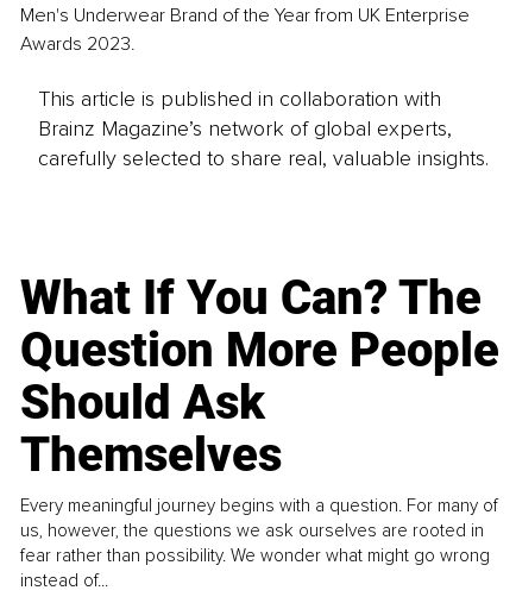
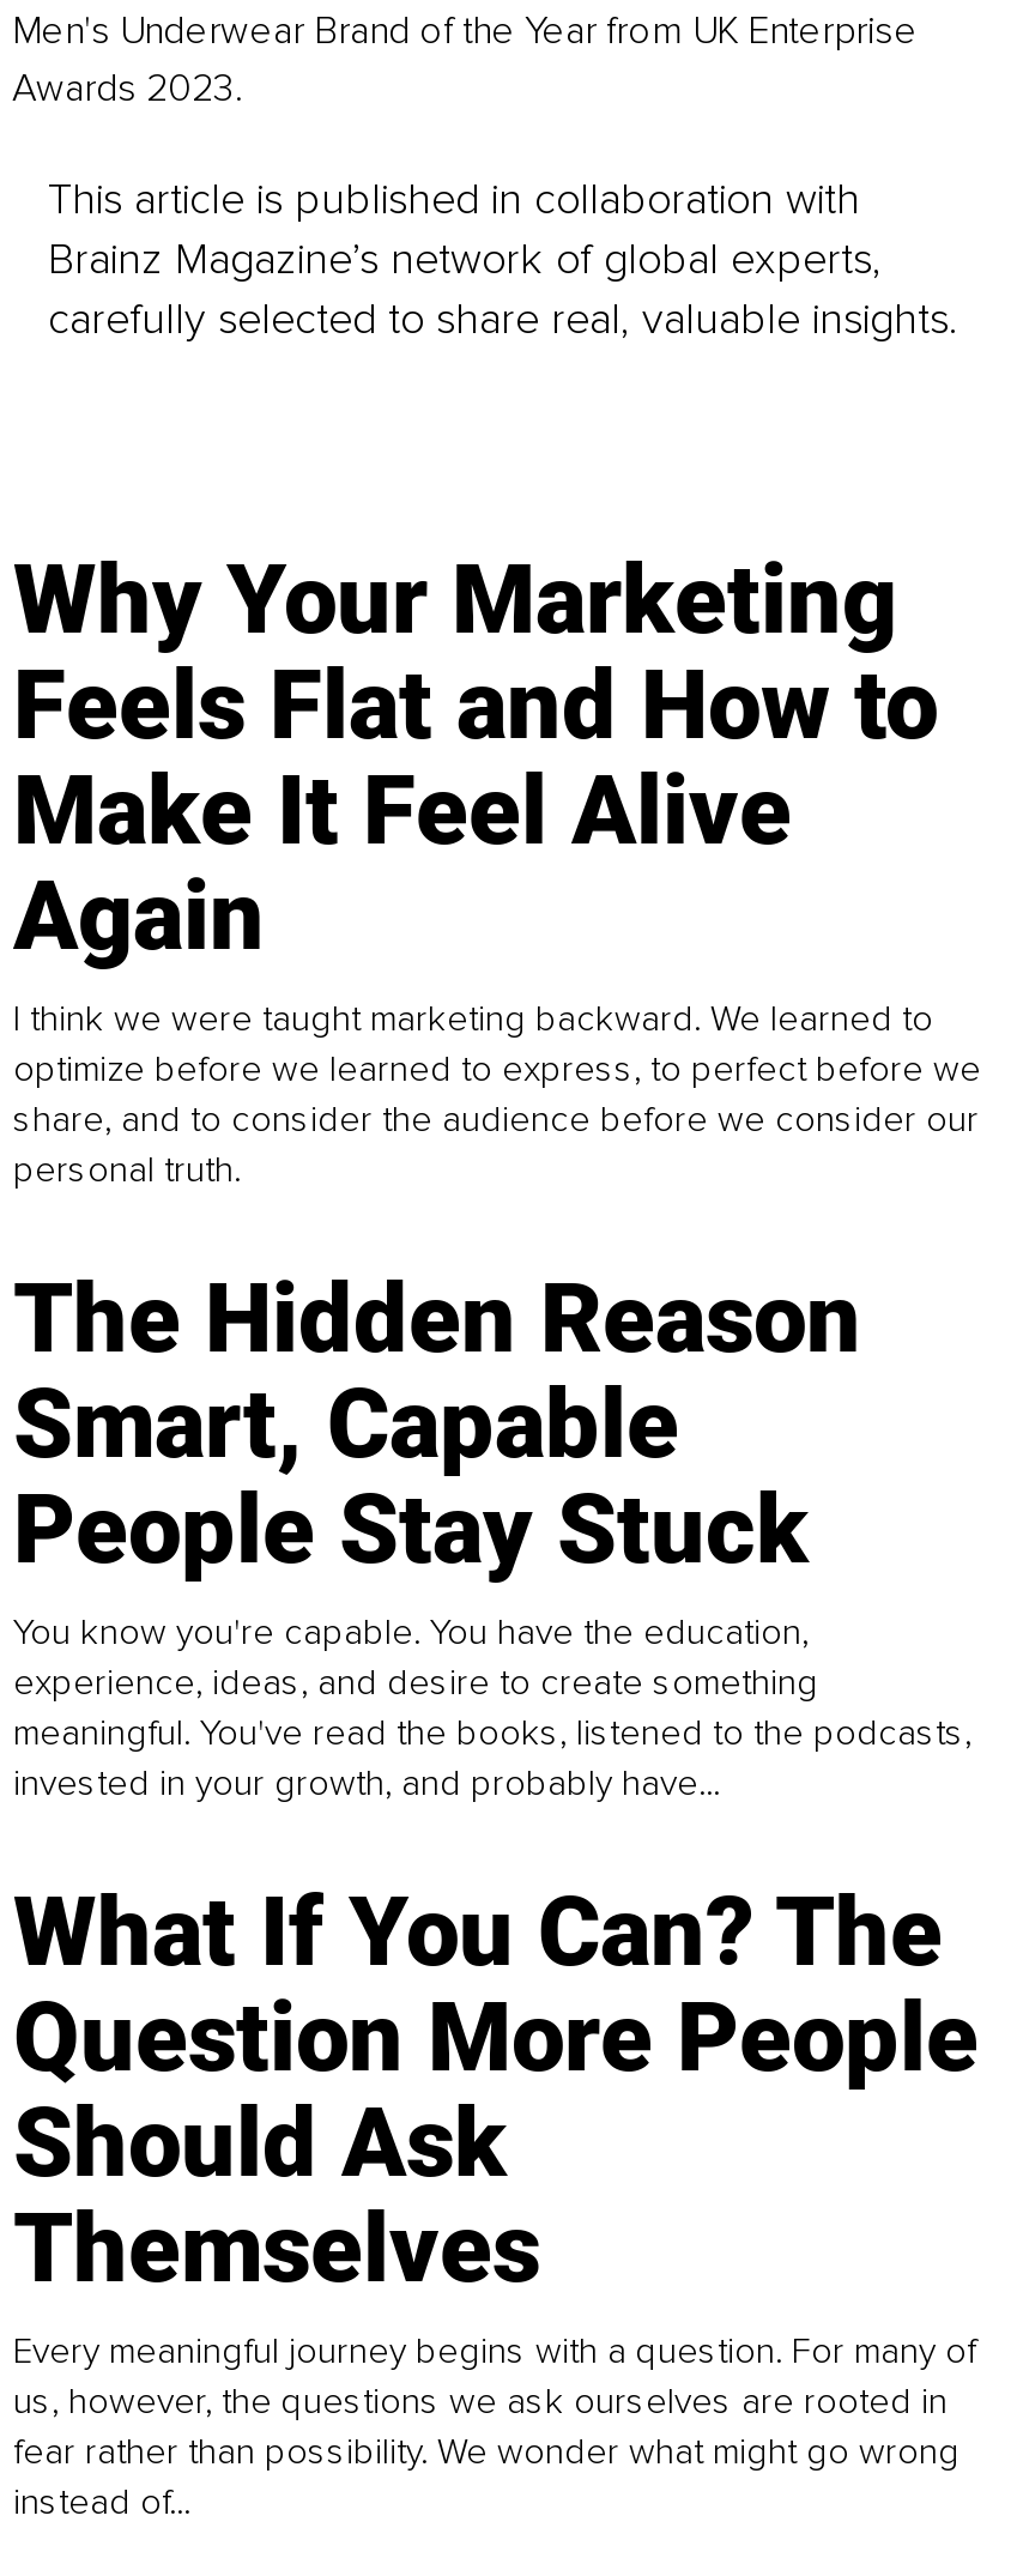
+ Why Your Marketing
+ Feels Flat and How to
+ Make It Feel Alive
+ Again
+ I think we were taught marketing backward. We learned to
+ optimize before we learned to express, to perfect before we
+ share, and to consider the audience before we consider our
+ personal truth.
+ The Hidden Reason
+ Smart, Capable
+ People Stay Stuck
+ You know you're capable. You have the education,
+ experience, ideas, and desire to create something
+ meaningful. You've read the books, listened to the podcasts,
+ invested in your growth, and probably have...
